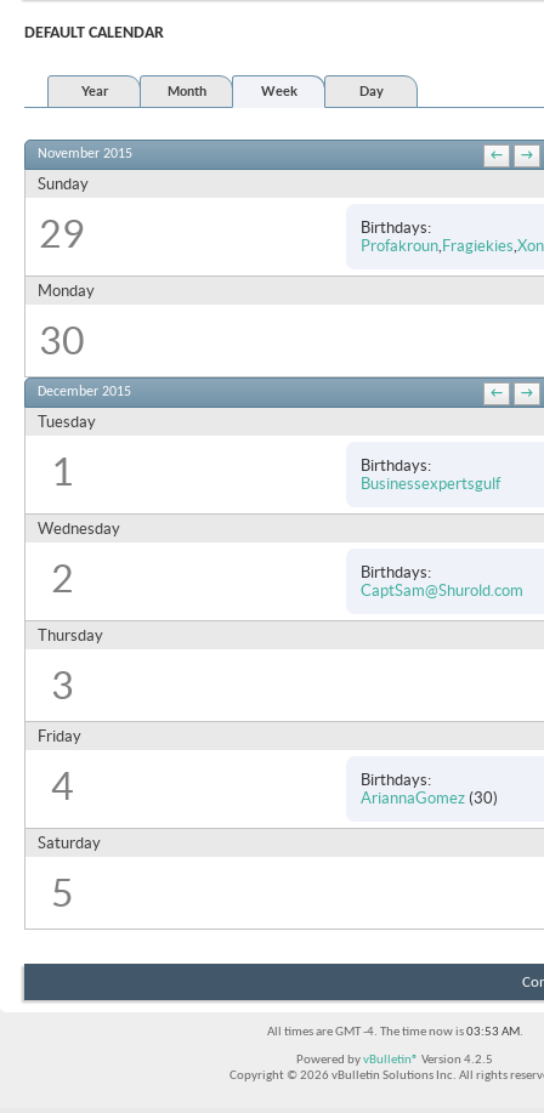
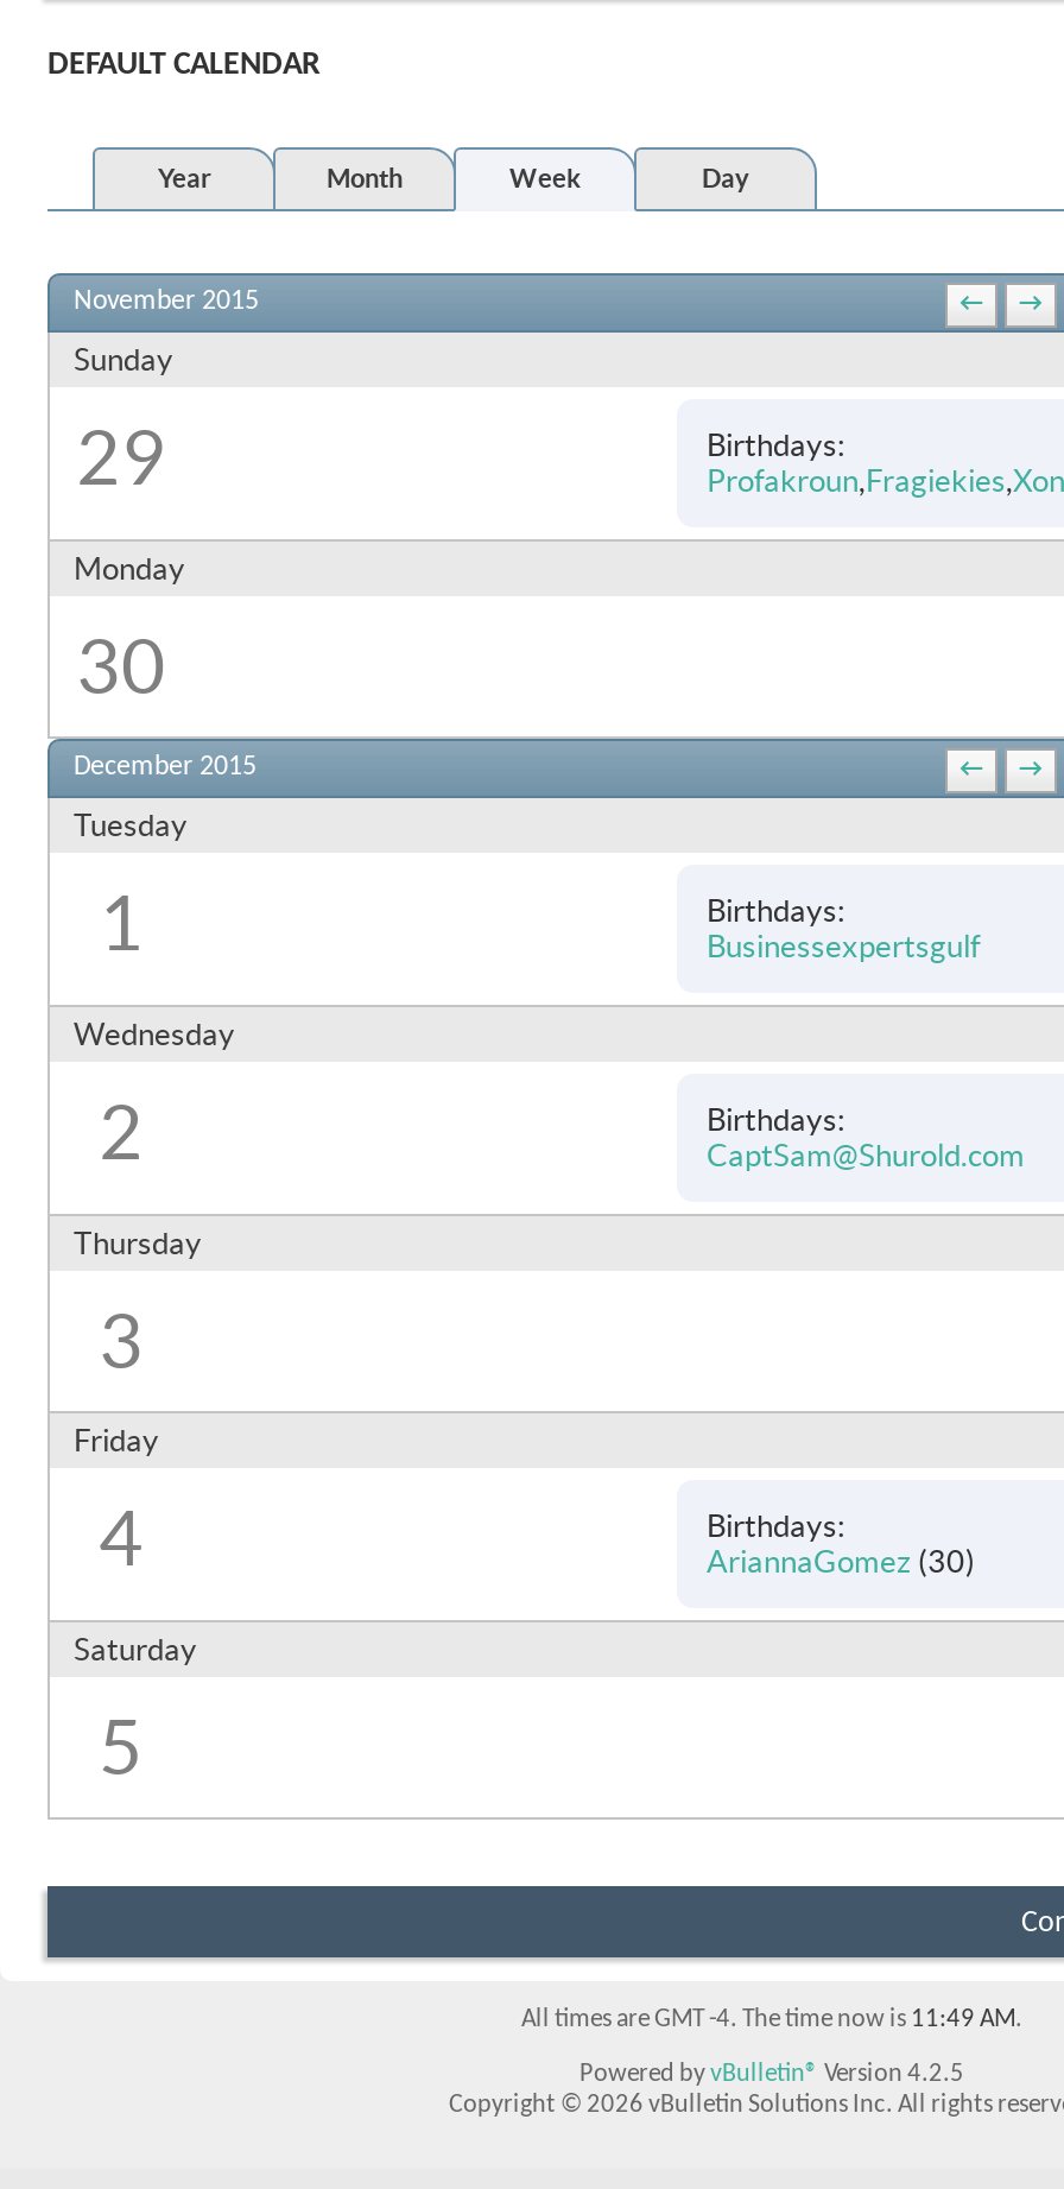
- All times are GMT -4. The time now is 03:53 AM.
+ All times are GMT -4. The time now is 11:49 AM.
